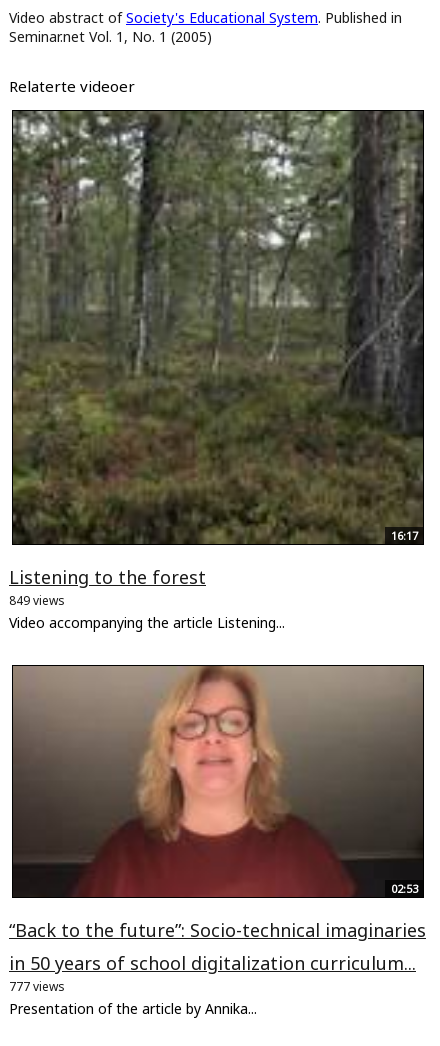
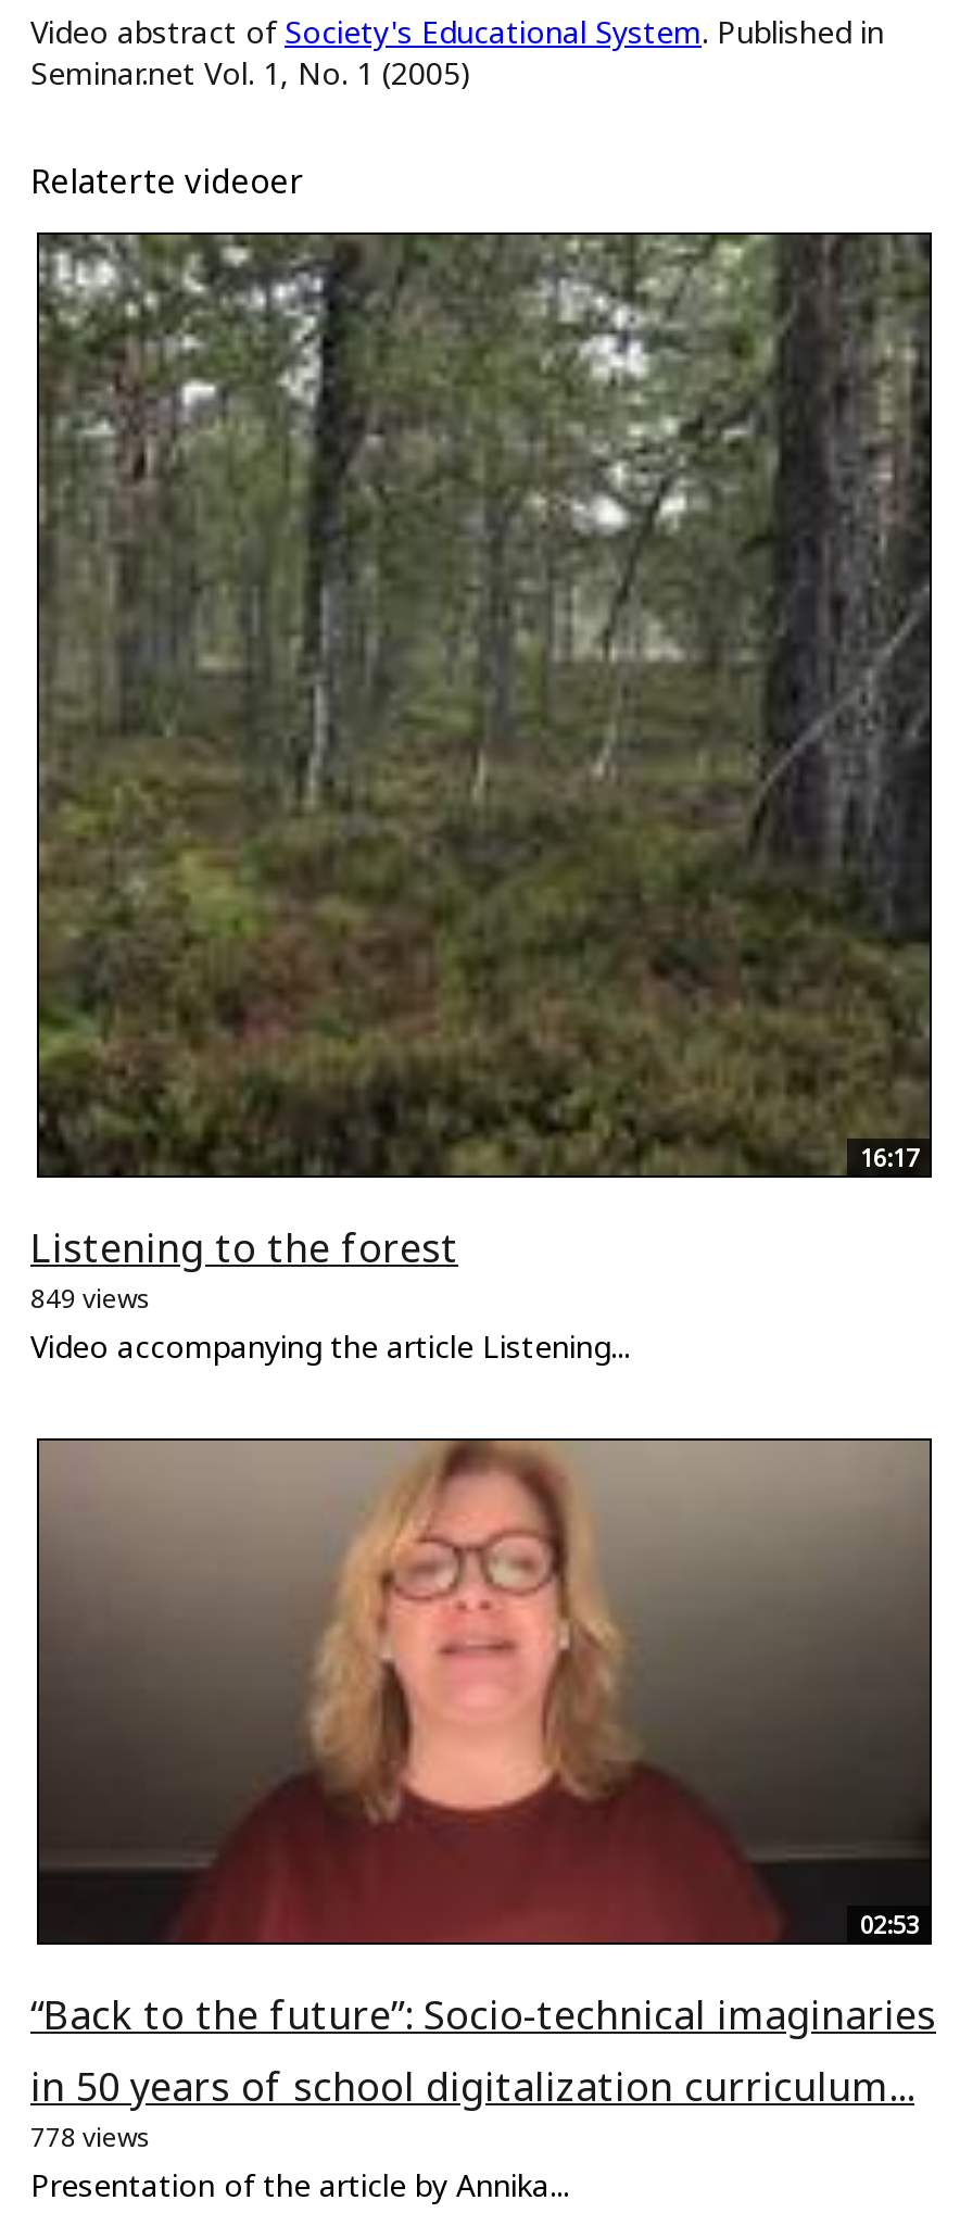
- 777 views
+ 778 views
